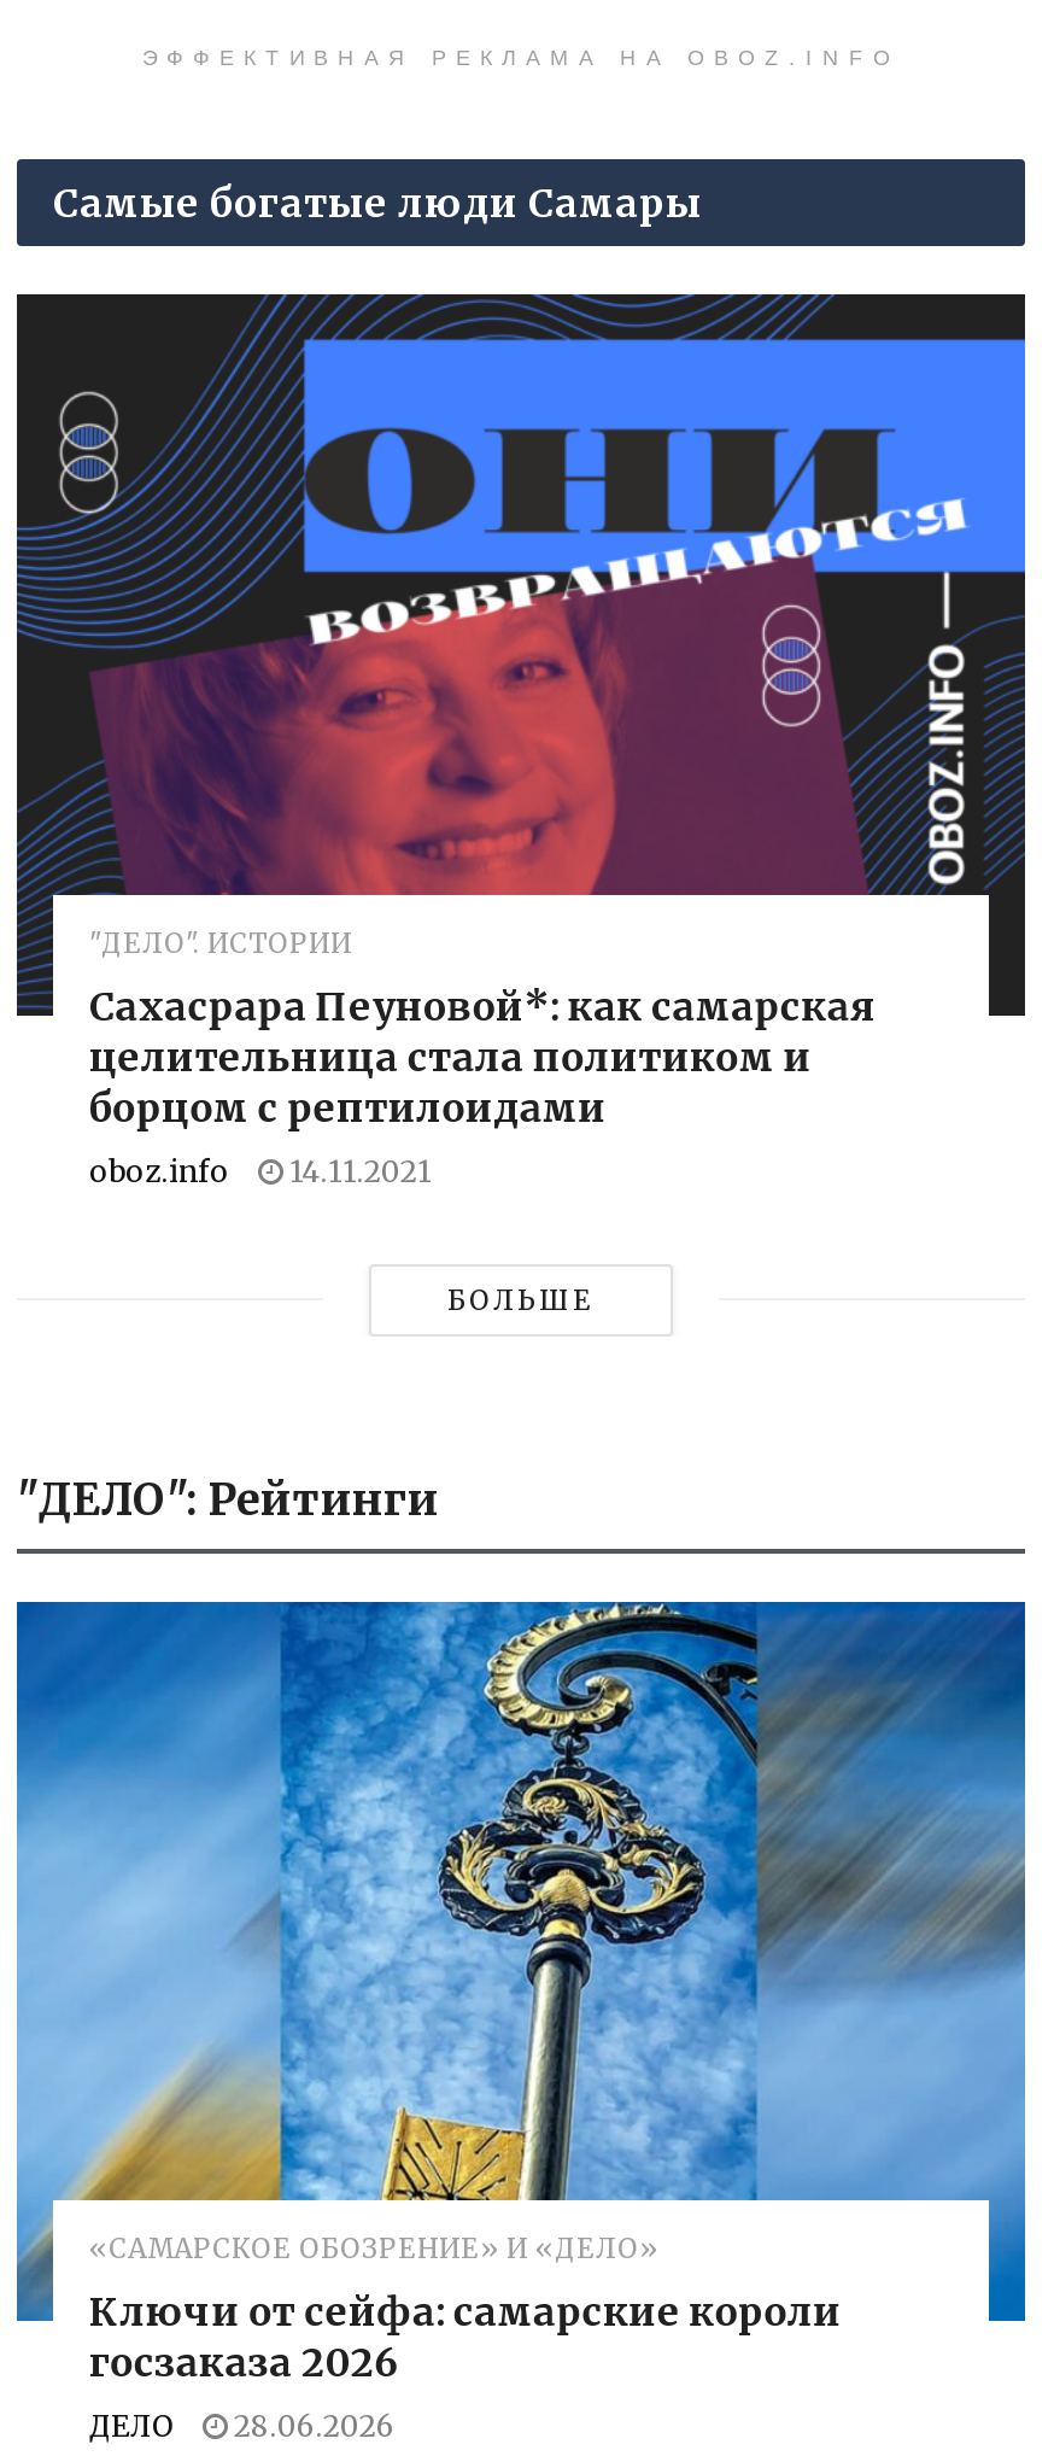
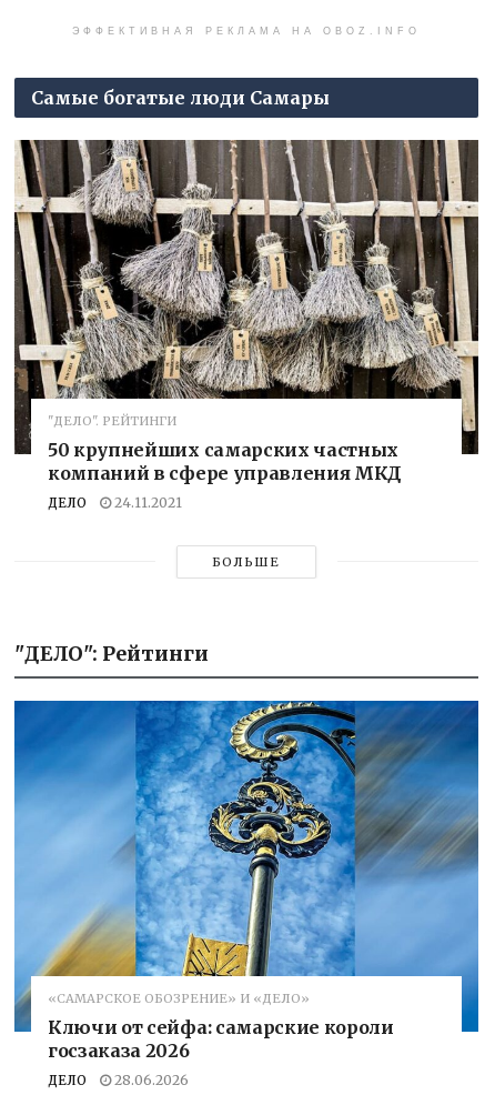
- [image]
- "ДЕЛО". ИСТОРИИ
- Сахасрара Пеуновой*: как самарская
- целительница стала политиком и
- борцом с рептилоидами
- oboz.info
- 14.11.2021
+ [image]
+ "ДЕЛО". РЕЙТИНГИ
+ 50 крупнейших самарских частных
+ компаний в сфере управления МКД
+ ДЕЛО
+ 24.11.2021
